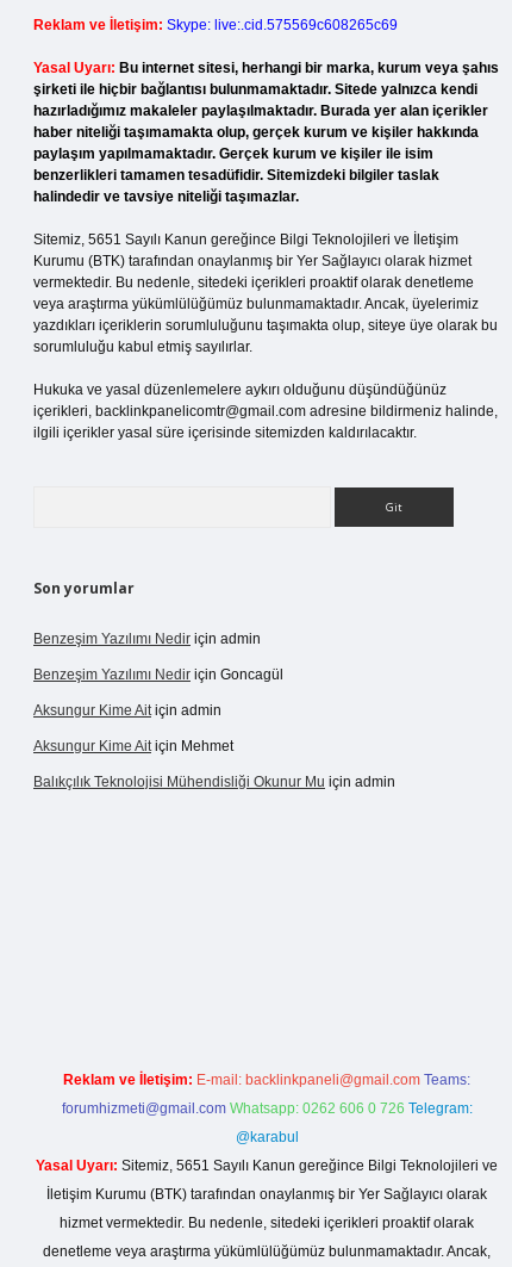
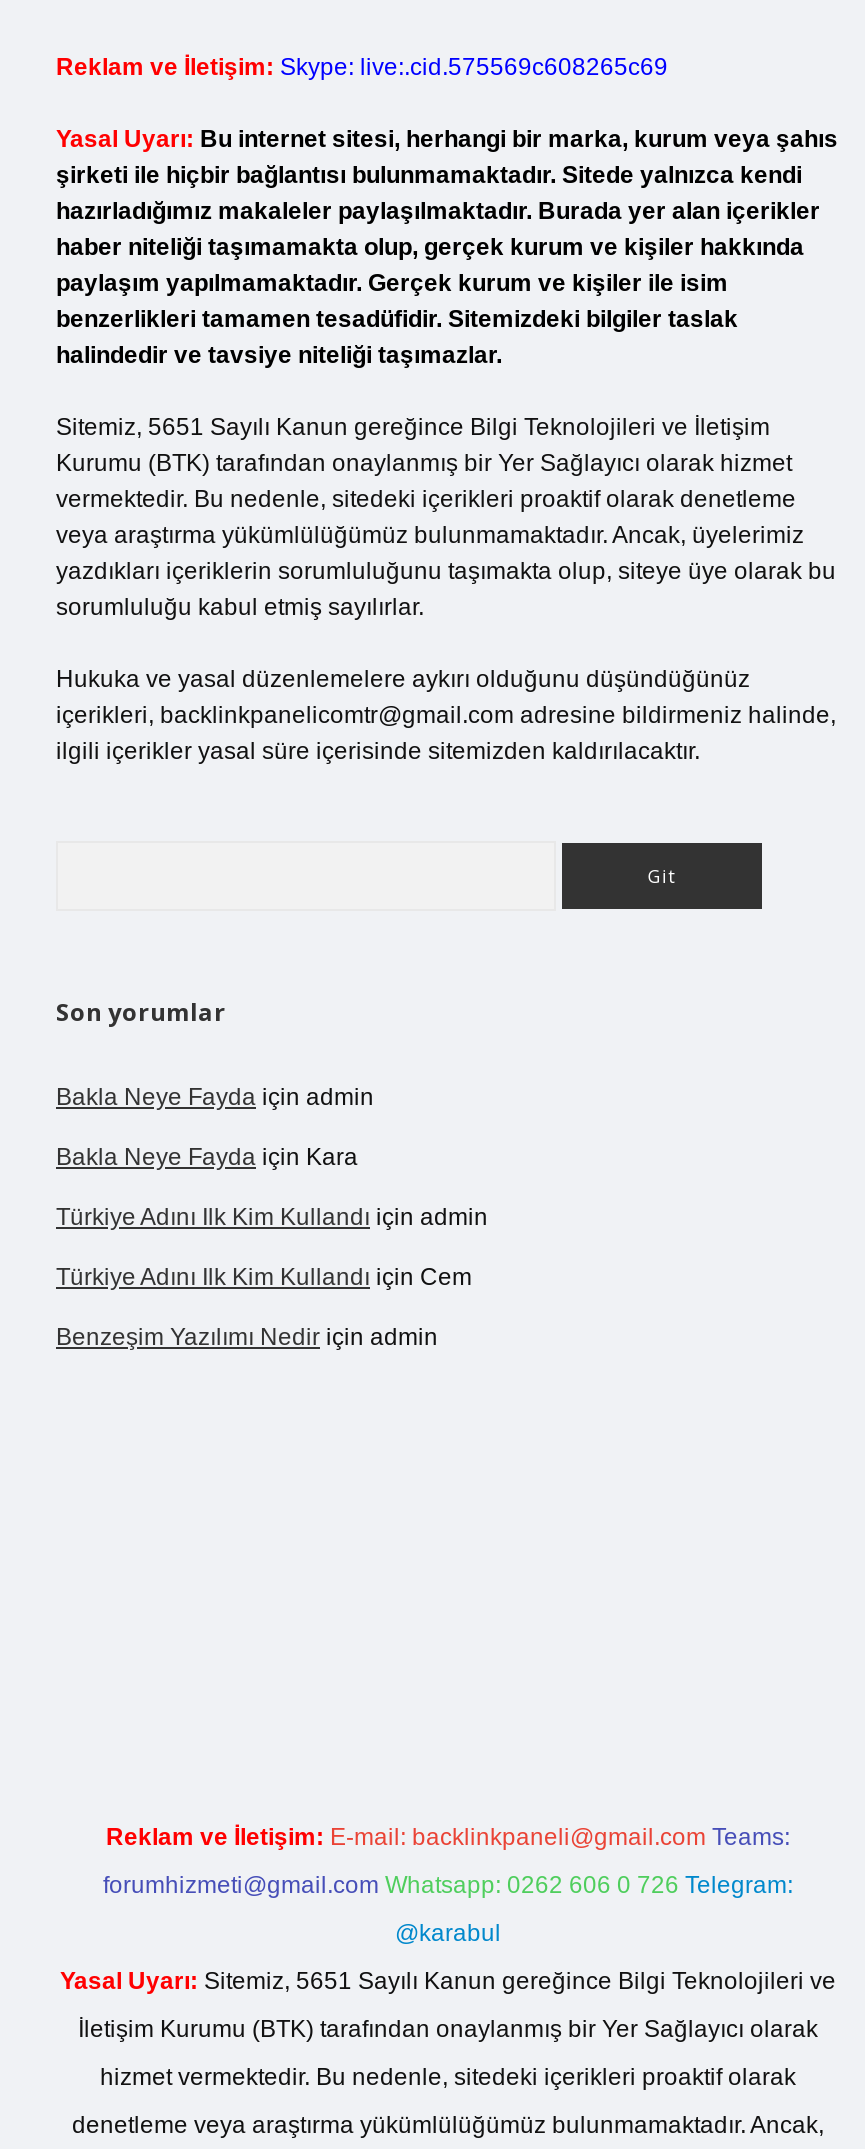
+ Bakla Neye Fayda için admin
+ Bakla Neye Fayda için Kara
+ Türkiye Adını Ilk Kim Kullandı için admin
+ Türkiye Adını Ilk Kim Kullandı için Cem

moved down: Benzeşim Yazılımı Nedir için admin

- Benzeşim Yazılımı Nedir için Goncagül
- Aksungur Kime Ait için admin
- Aksungur Kime Ait için Mehmet
- Balıkçılık Teknolojisi Mühendisliği Okunur Mu için admin
